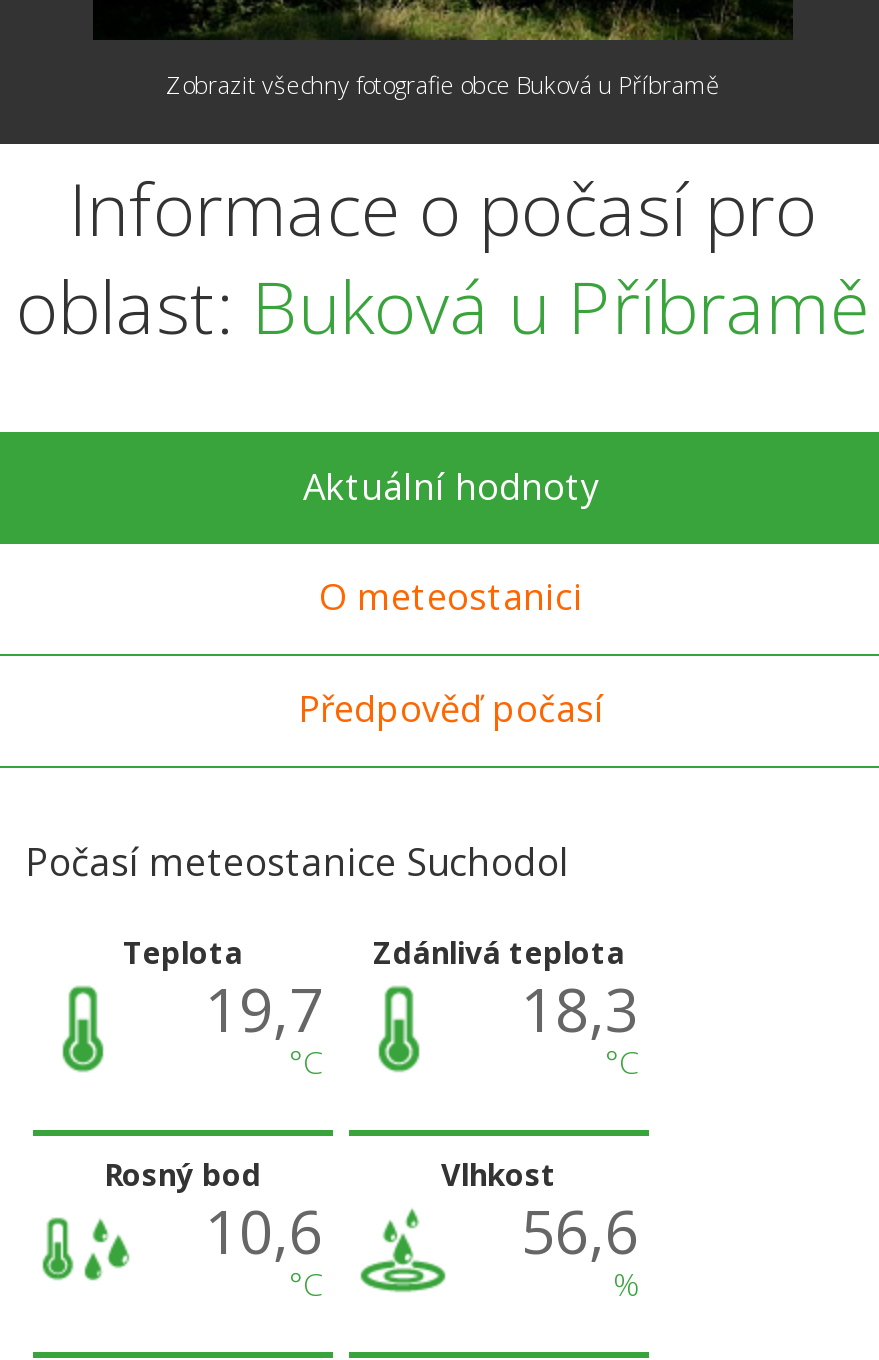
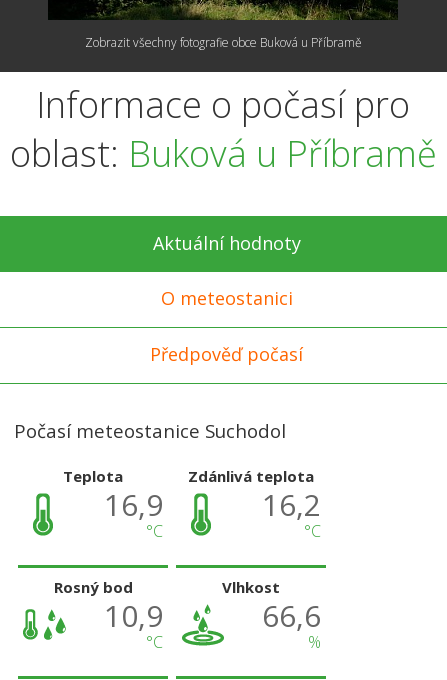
- 19,7
+ 16,9

- 18,3
+ 16,2

- 10,6
+ 10,9

- 56,6
+ 66,6
